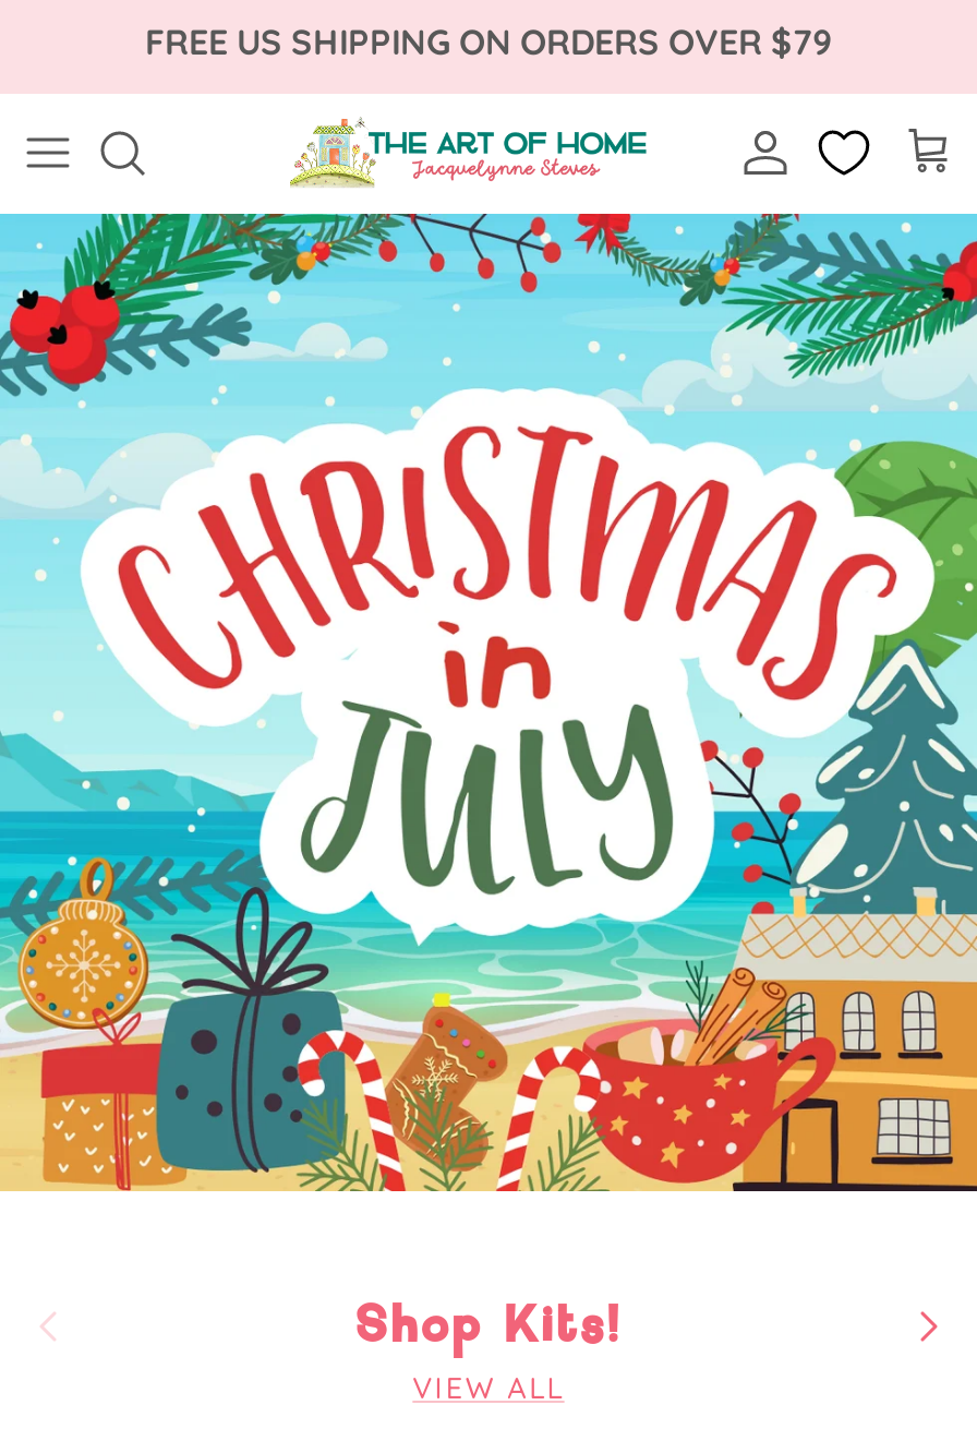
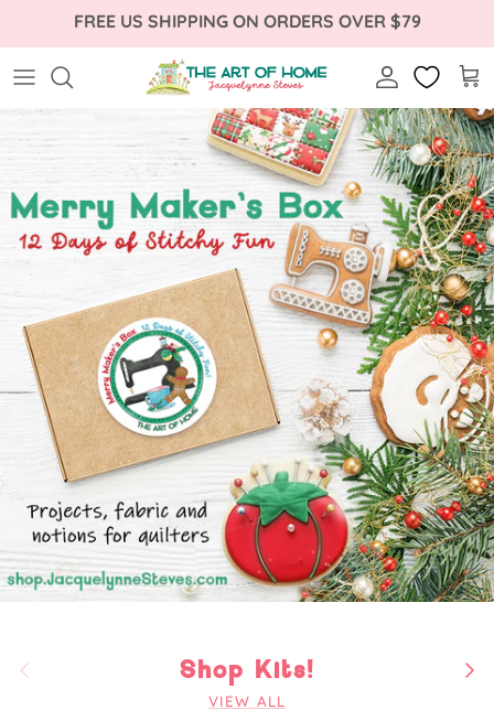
- [image]
+ [image]
